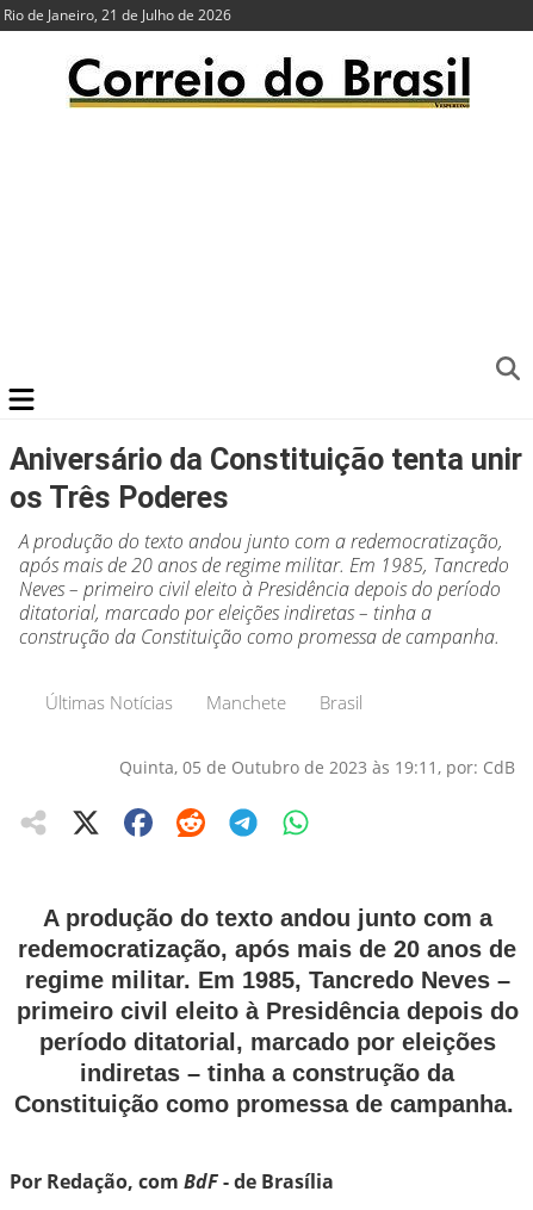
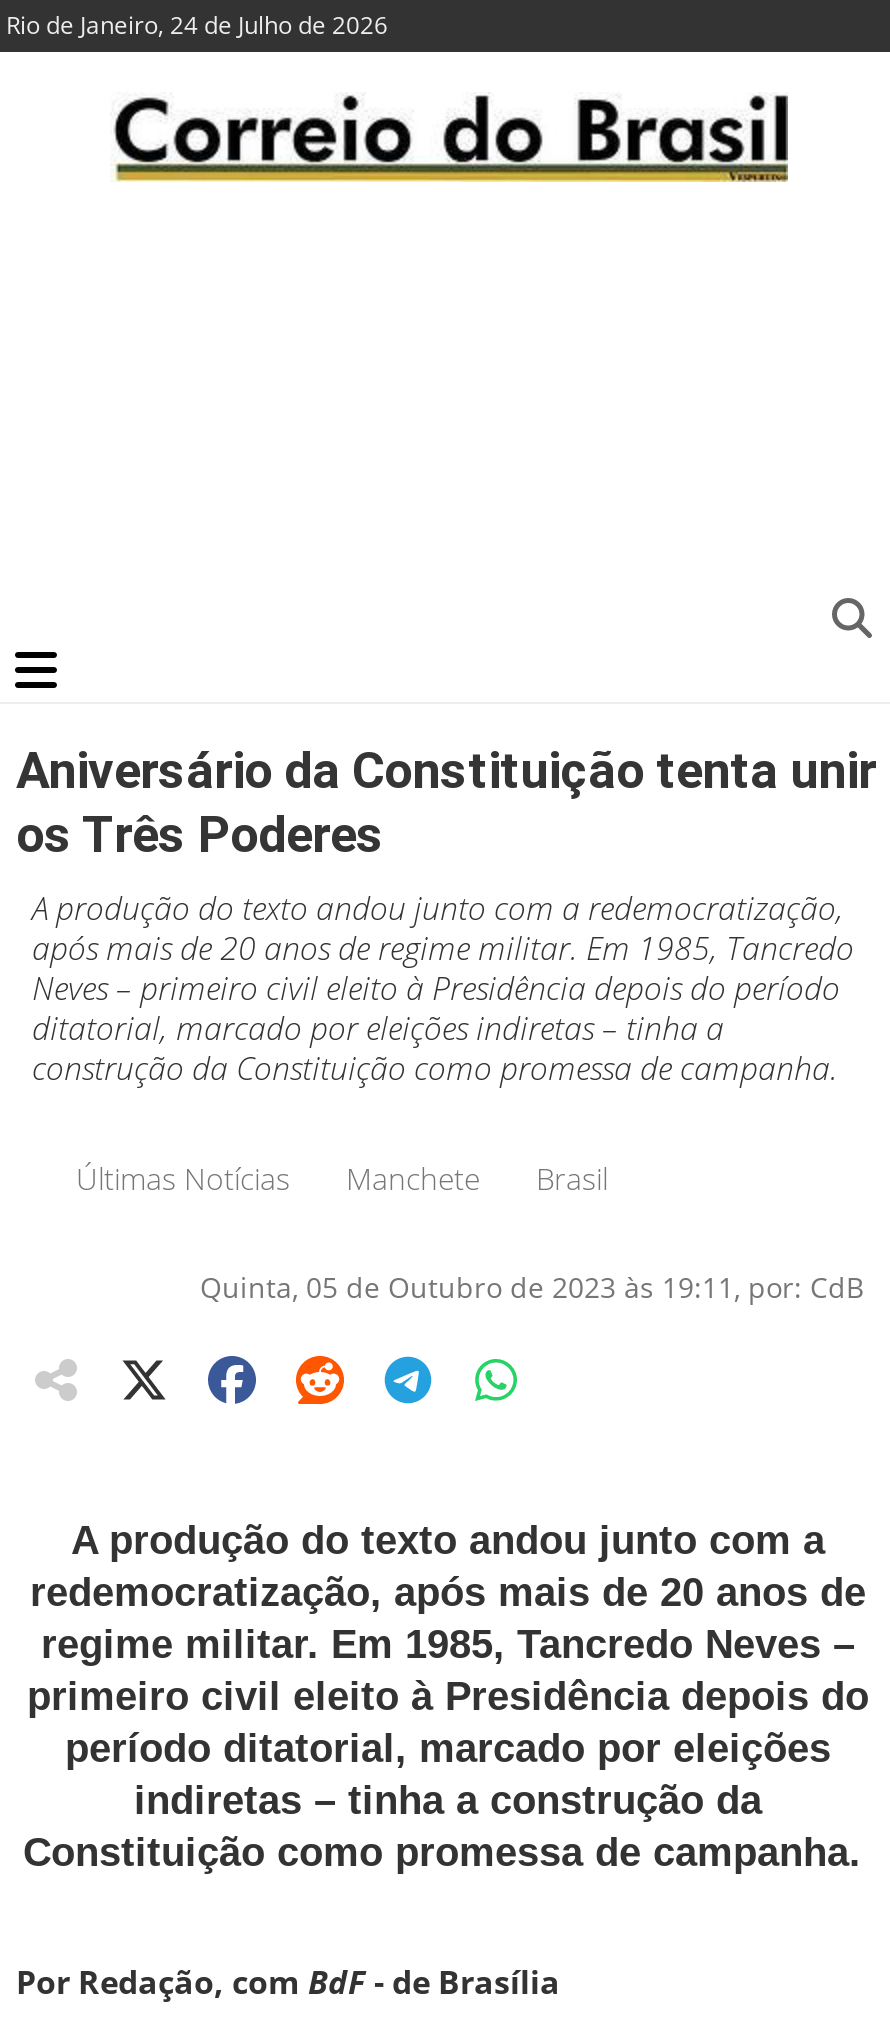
- Rio de Janeiro, 21 de Julho de 2026
+ Rio de Janeiro, 24 de Julho de 2026
